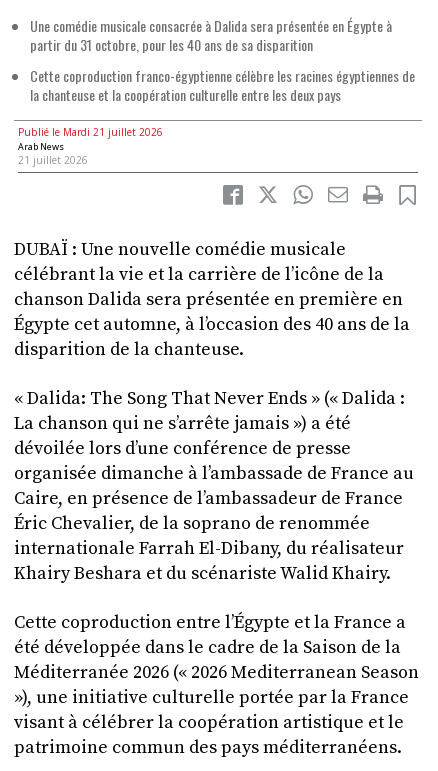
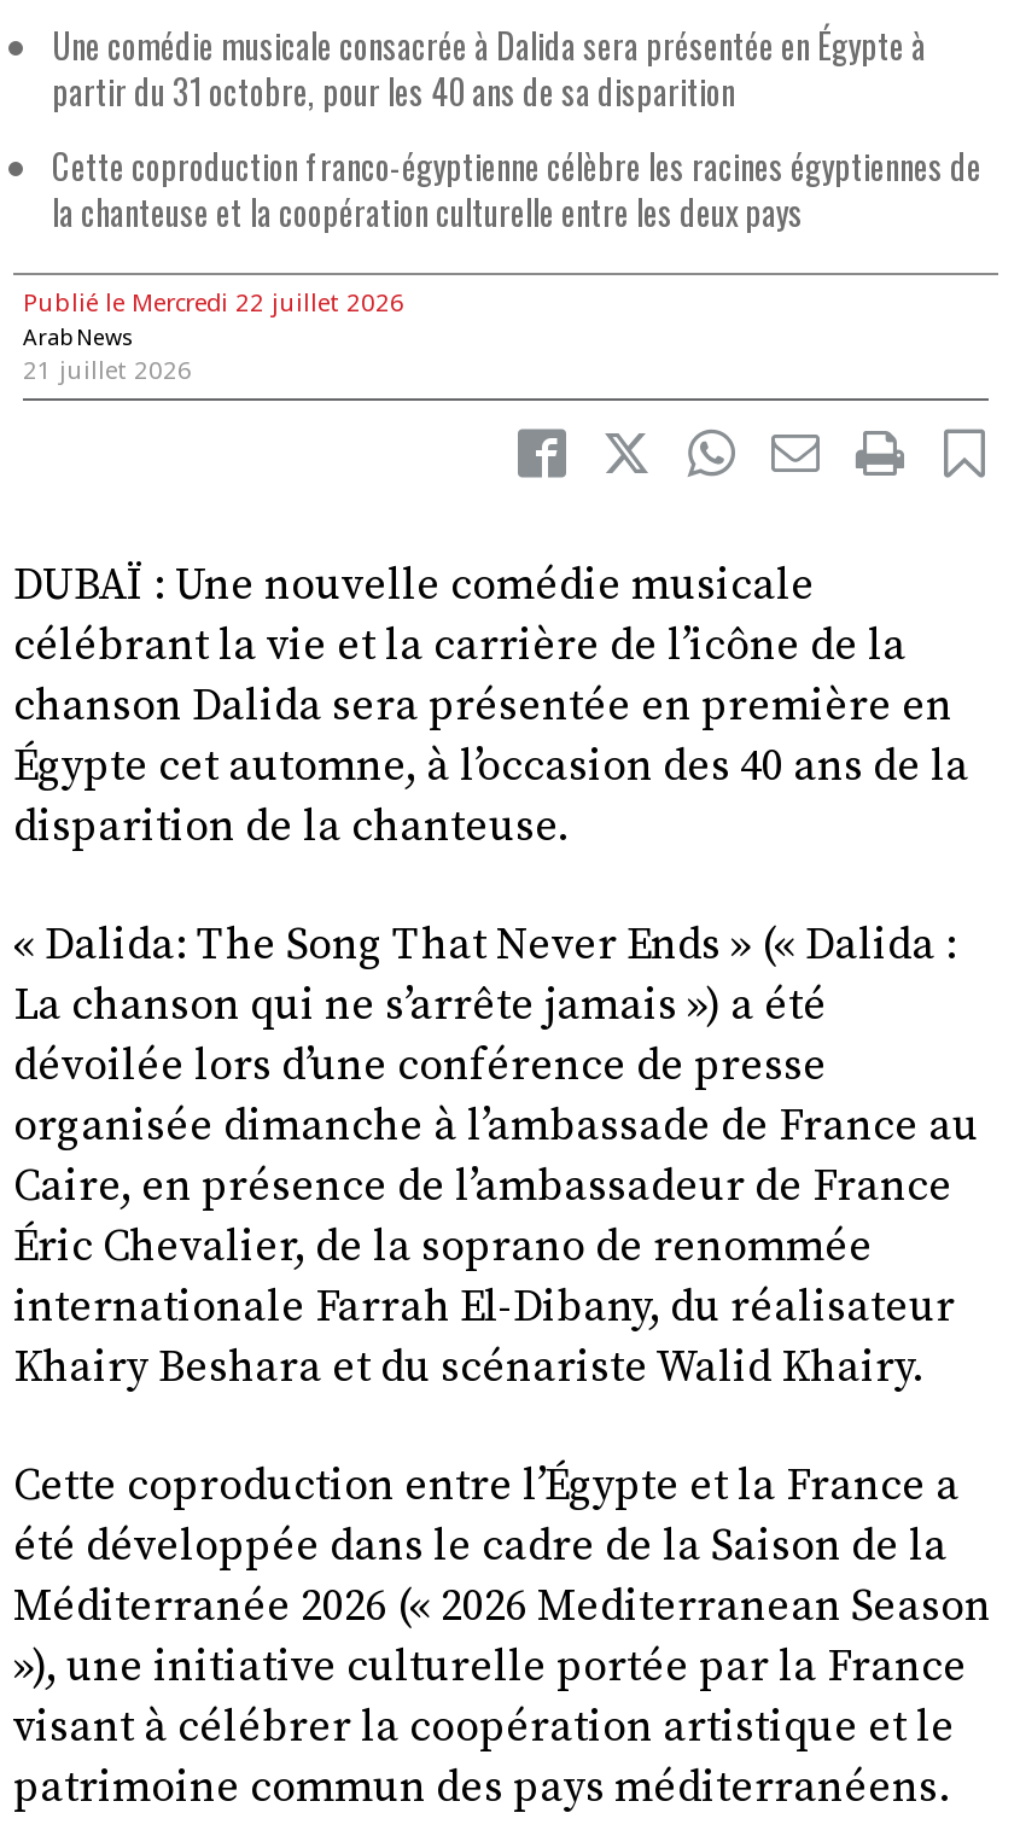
- Publié le Mardi 21 juillet 2026
+ Publié le Mercredi 22 juillet 2026
